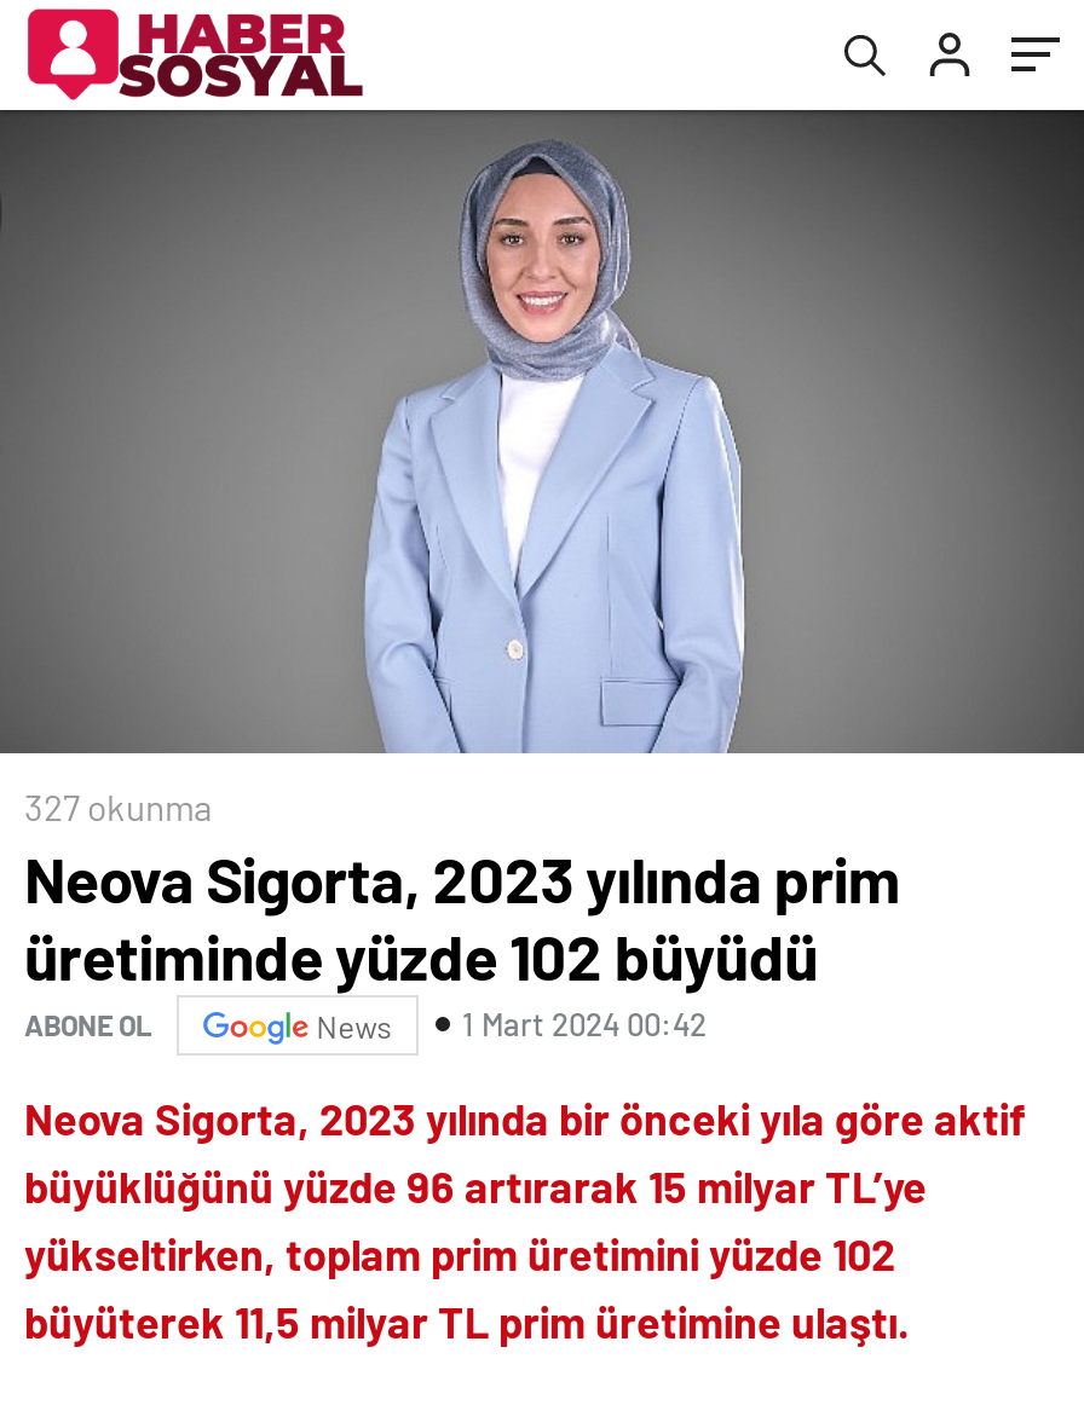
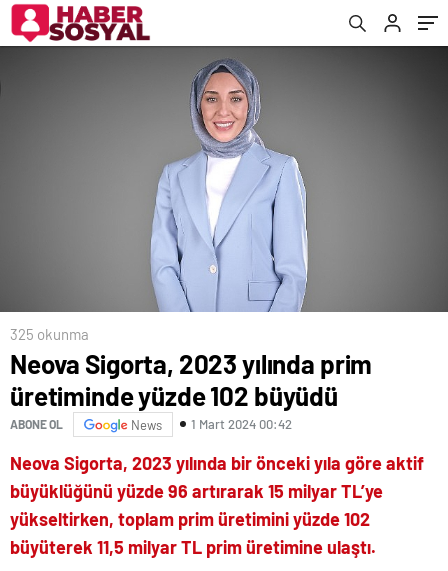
- 327 okunma
+ 325 okunma
